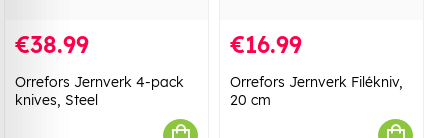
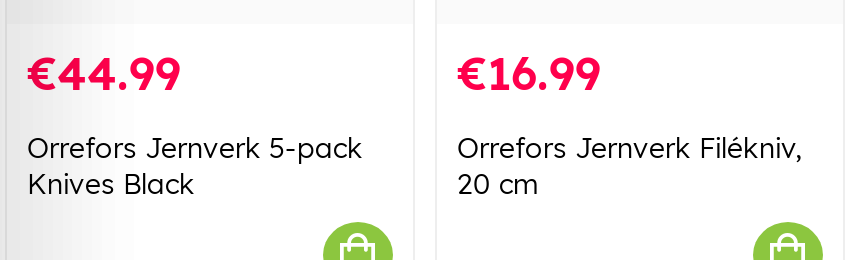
- €38.99
+ €44.99

- Orrefors Jernverk 4-pack
- knives, Steel
+ Orrefors Jernverk 5-pack
+ Knives Black
